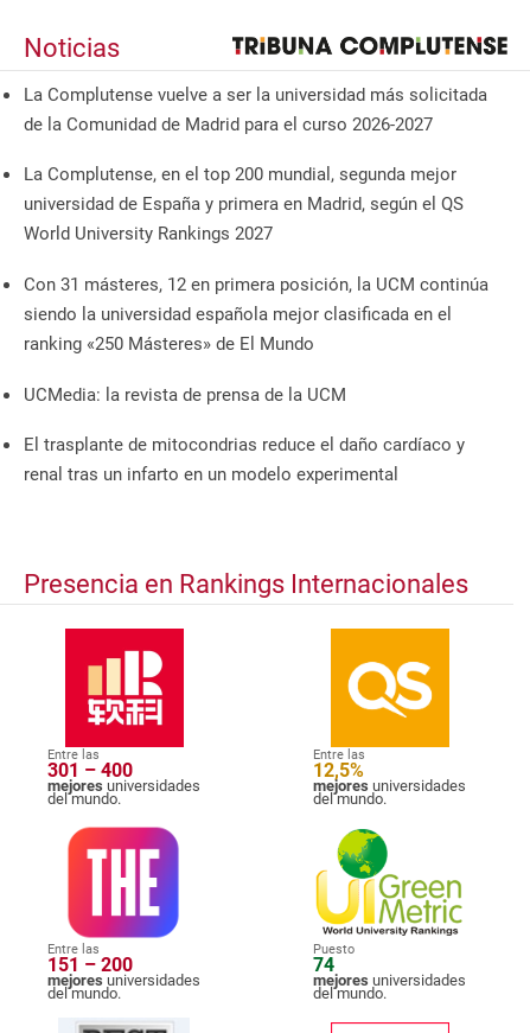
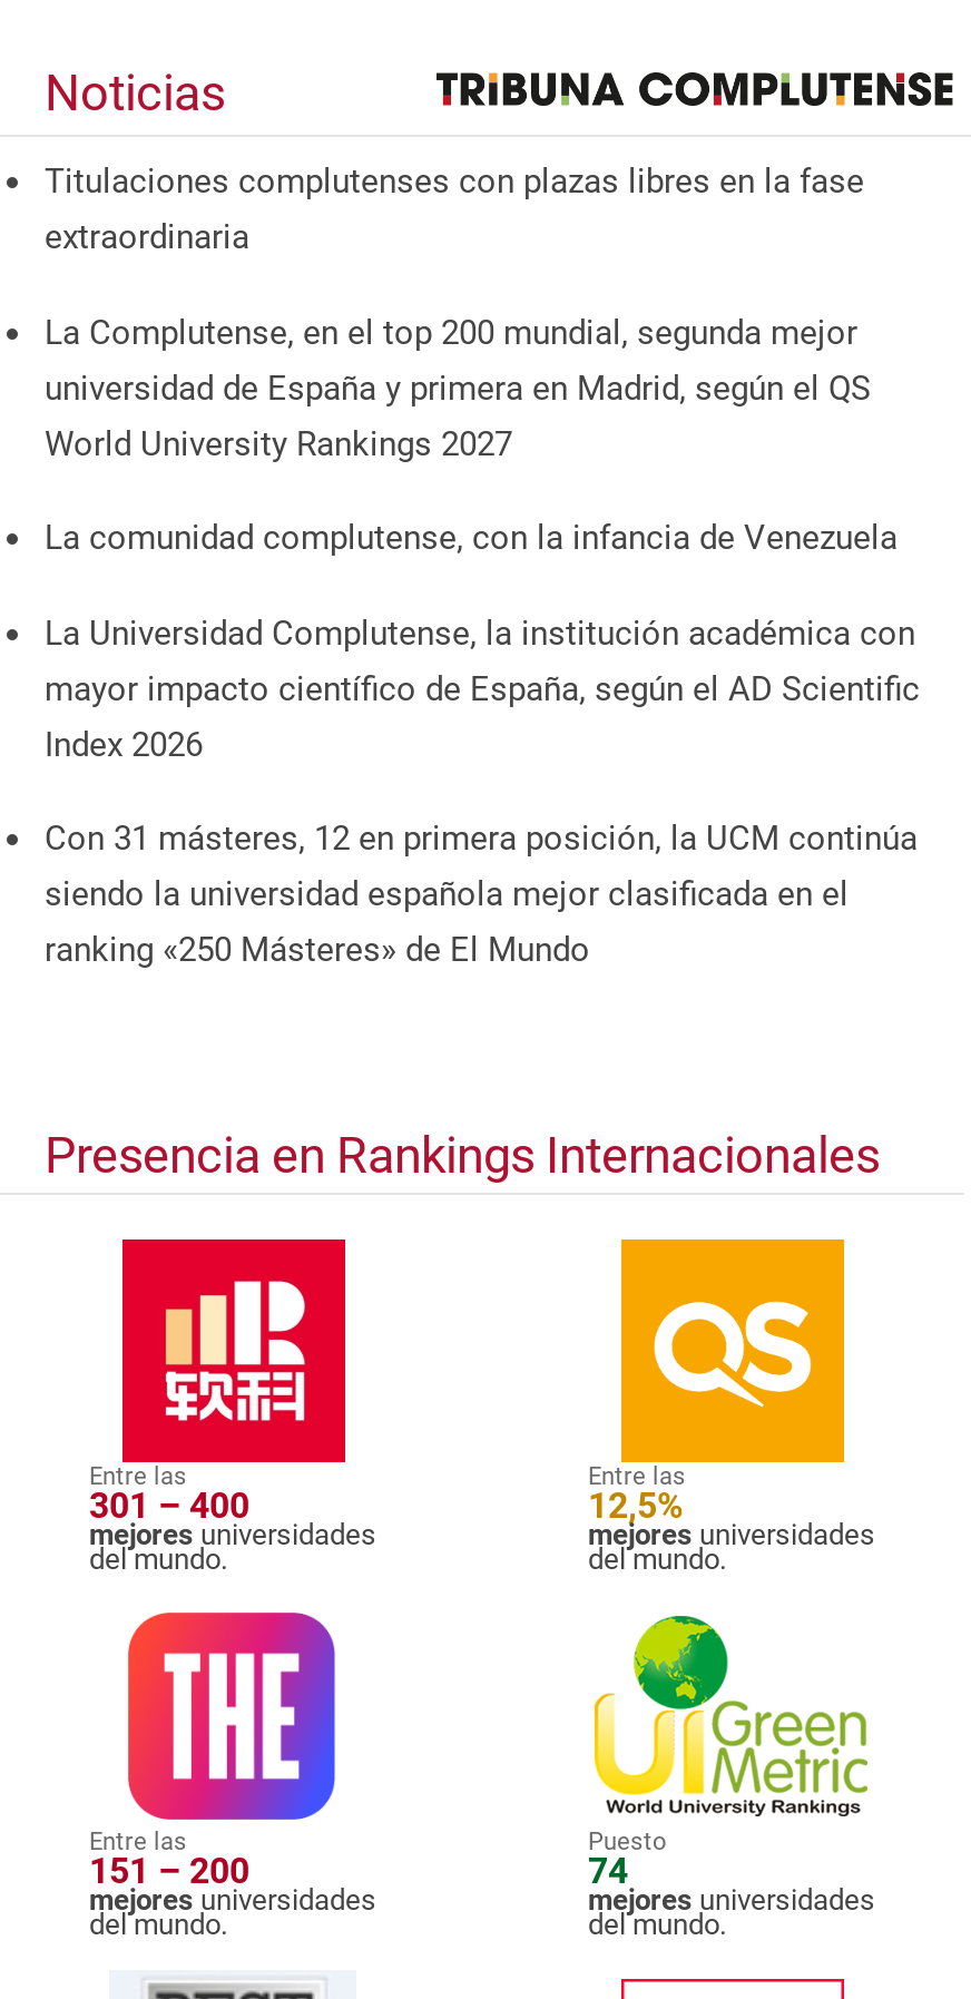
- La Complutense vuelve a ser la universidad más solicitada
- de la Comunidad de Madrid para el curso 2026-2027
+ Titulaciones complutenses con plazas libres en la fase
+ extraordinaria

+ La comunidad complutense, con la infancia de Venezuela
+ La Universidad Complutense, la institución académica con
+ mayor impacto científico de España, según el AD Scientific
+ Index 2026

moved down: Con 31 másteres, 12 en primera posición, la UCM continúa | siendo la universidad española mejor clasificada en el | ranking «250 Másteres» de El Mundo

- UCMedia: la revista de prensa de la UCM
- El trasplante de mitocondrias reduce el daño cardíaco y
- renal tras un infarto en un modelo experimental
